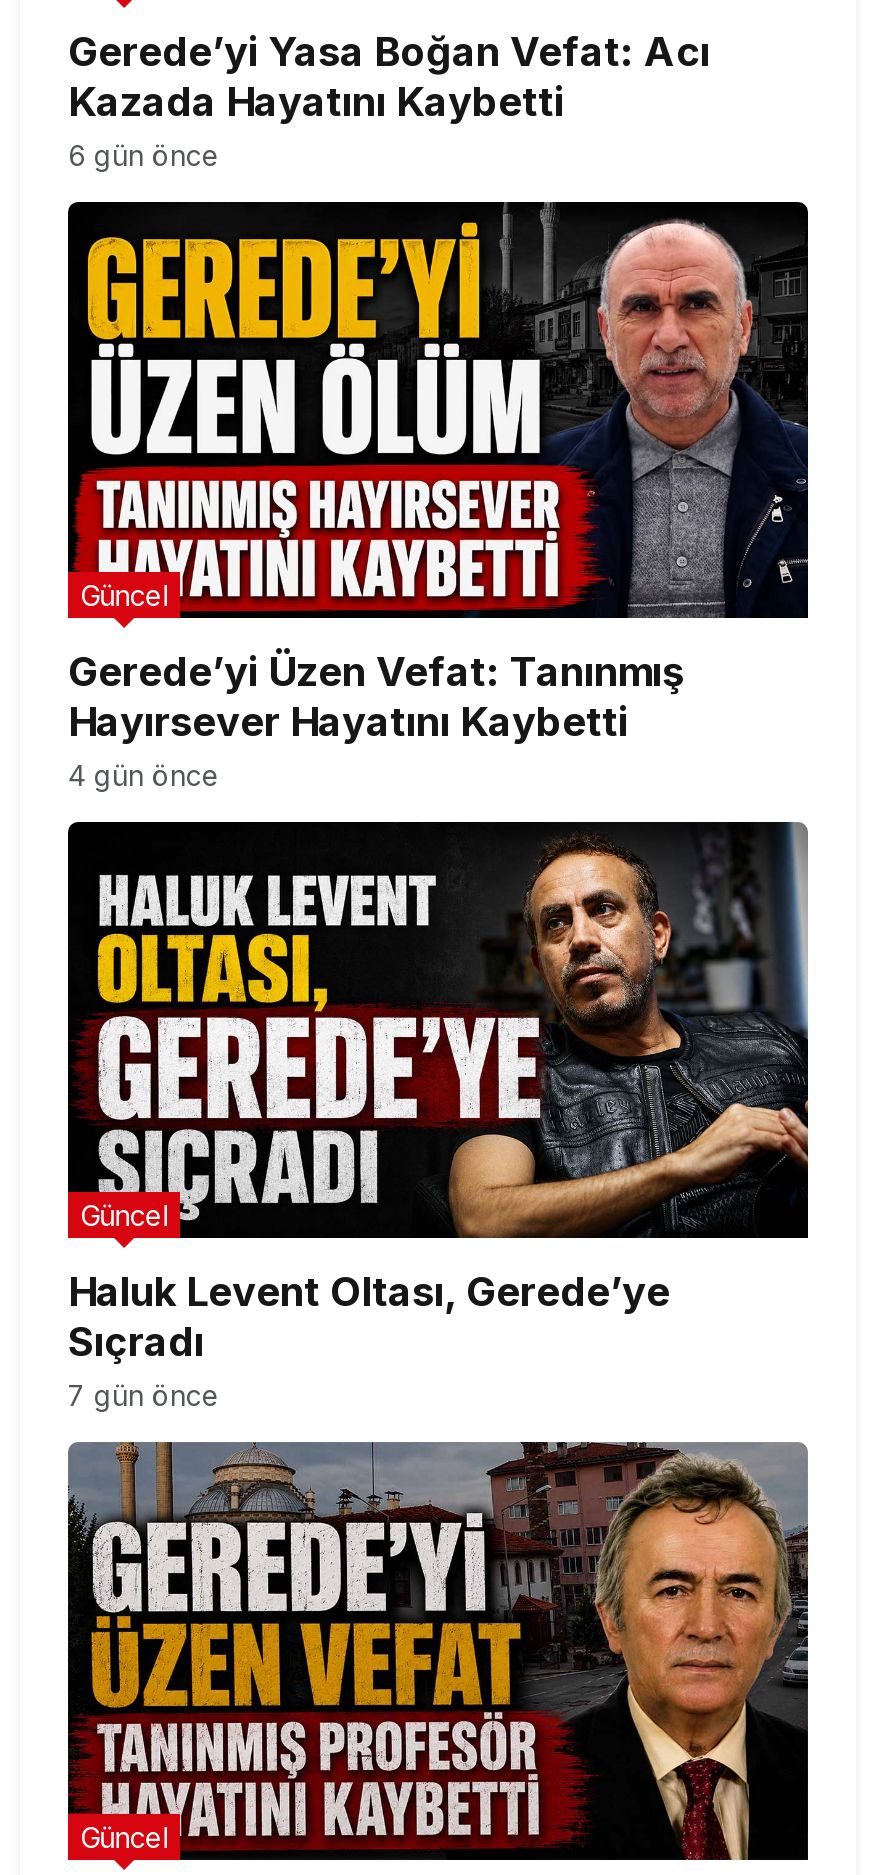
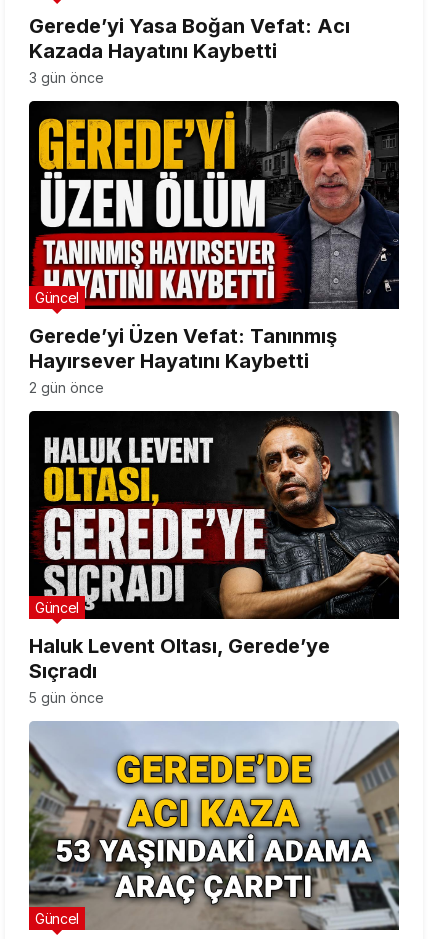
- 6 gün önce
+ 3 gün önce

- 4 gün önce
+ 2 gün önce

- 7 gün önce
+ 5 gün önce

- [image]
+ [image]
